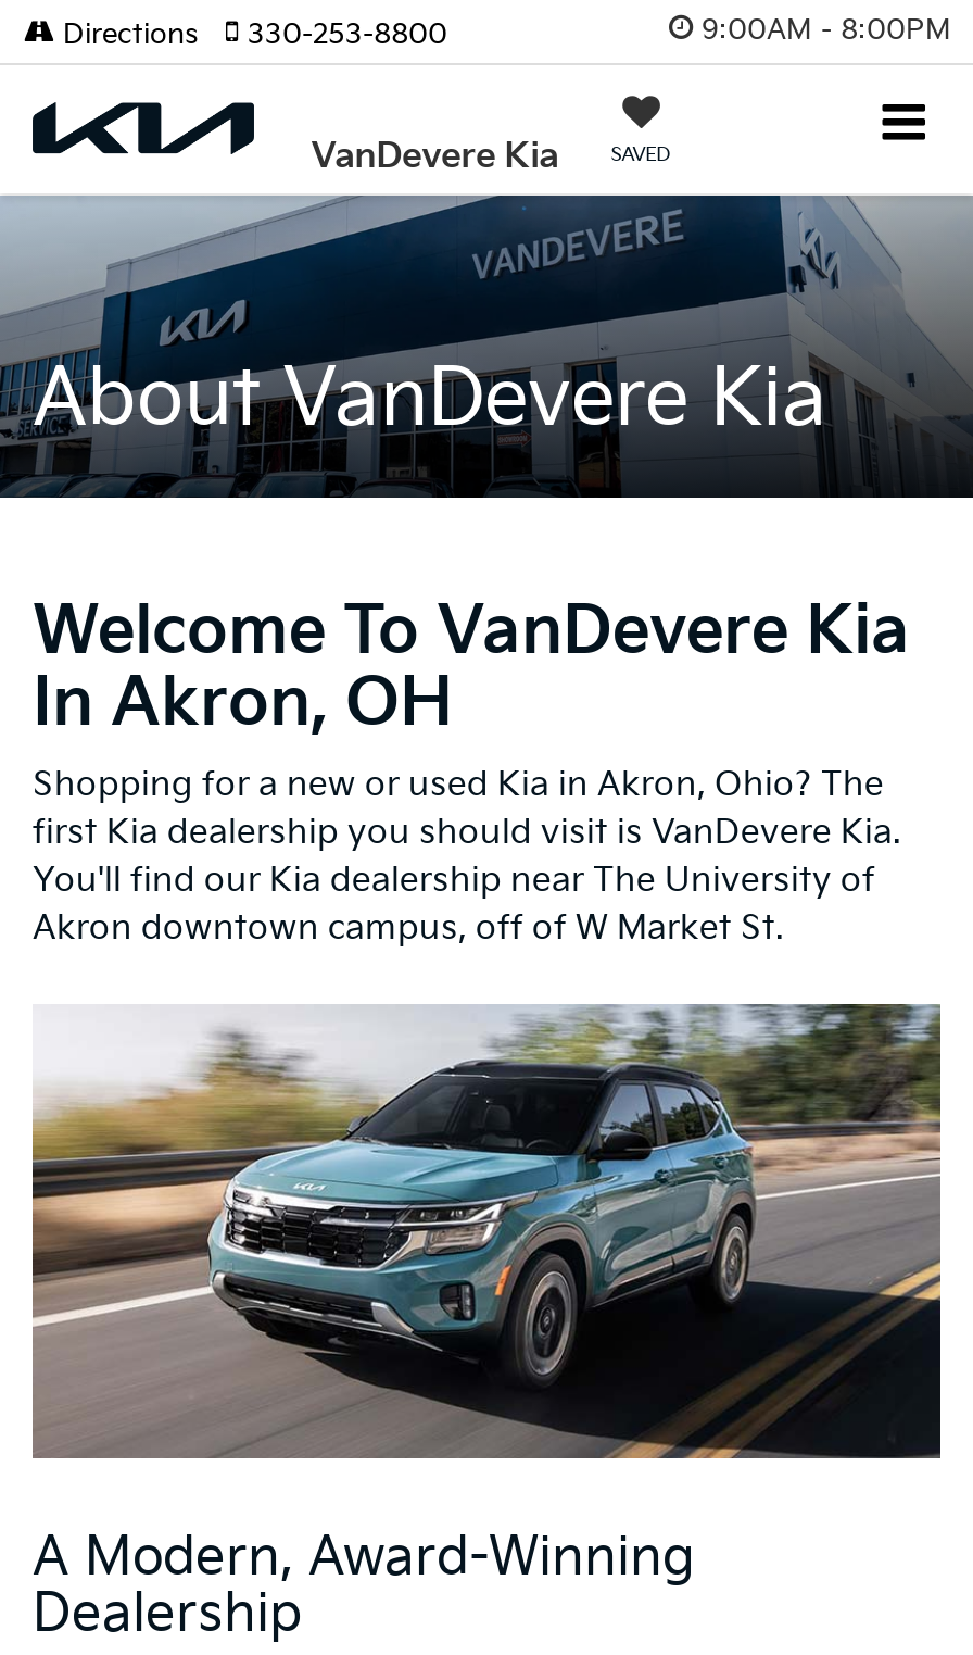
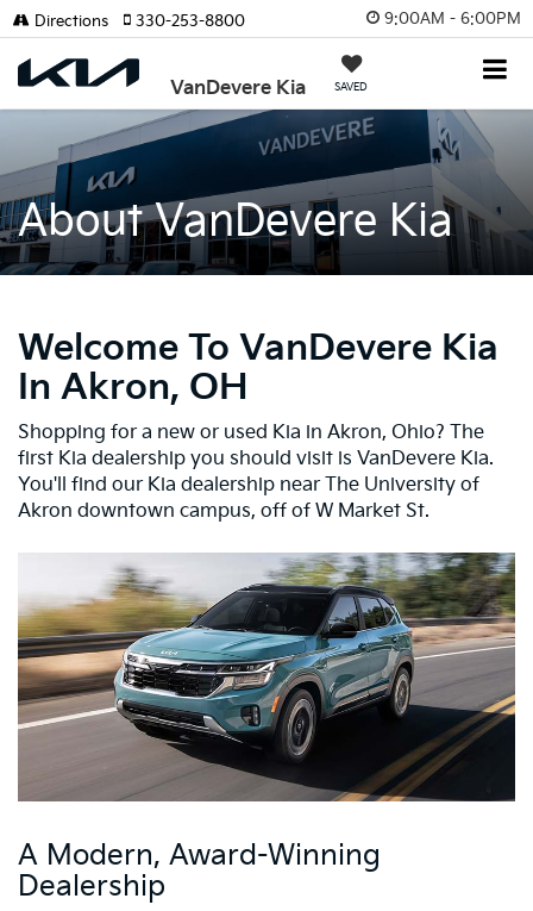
- 9:00AM - 8:00PM
+ 9:00AM - 6:00PM
